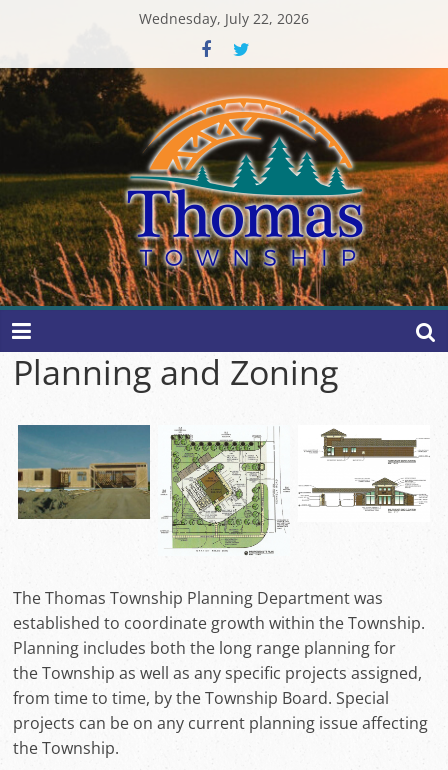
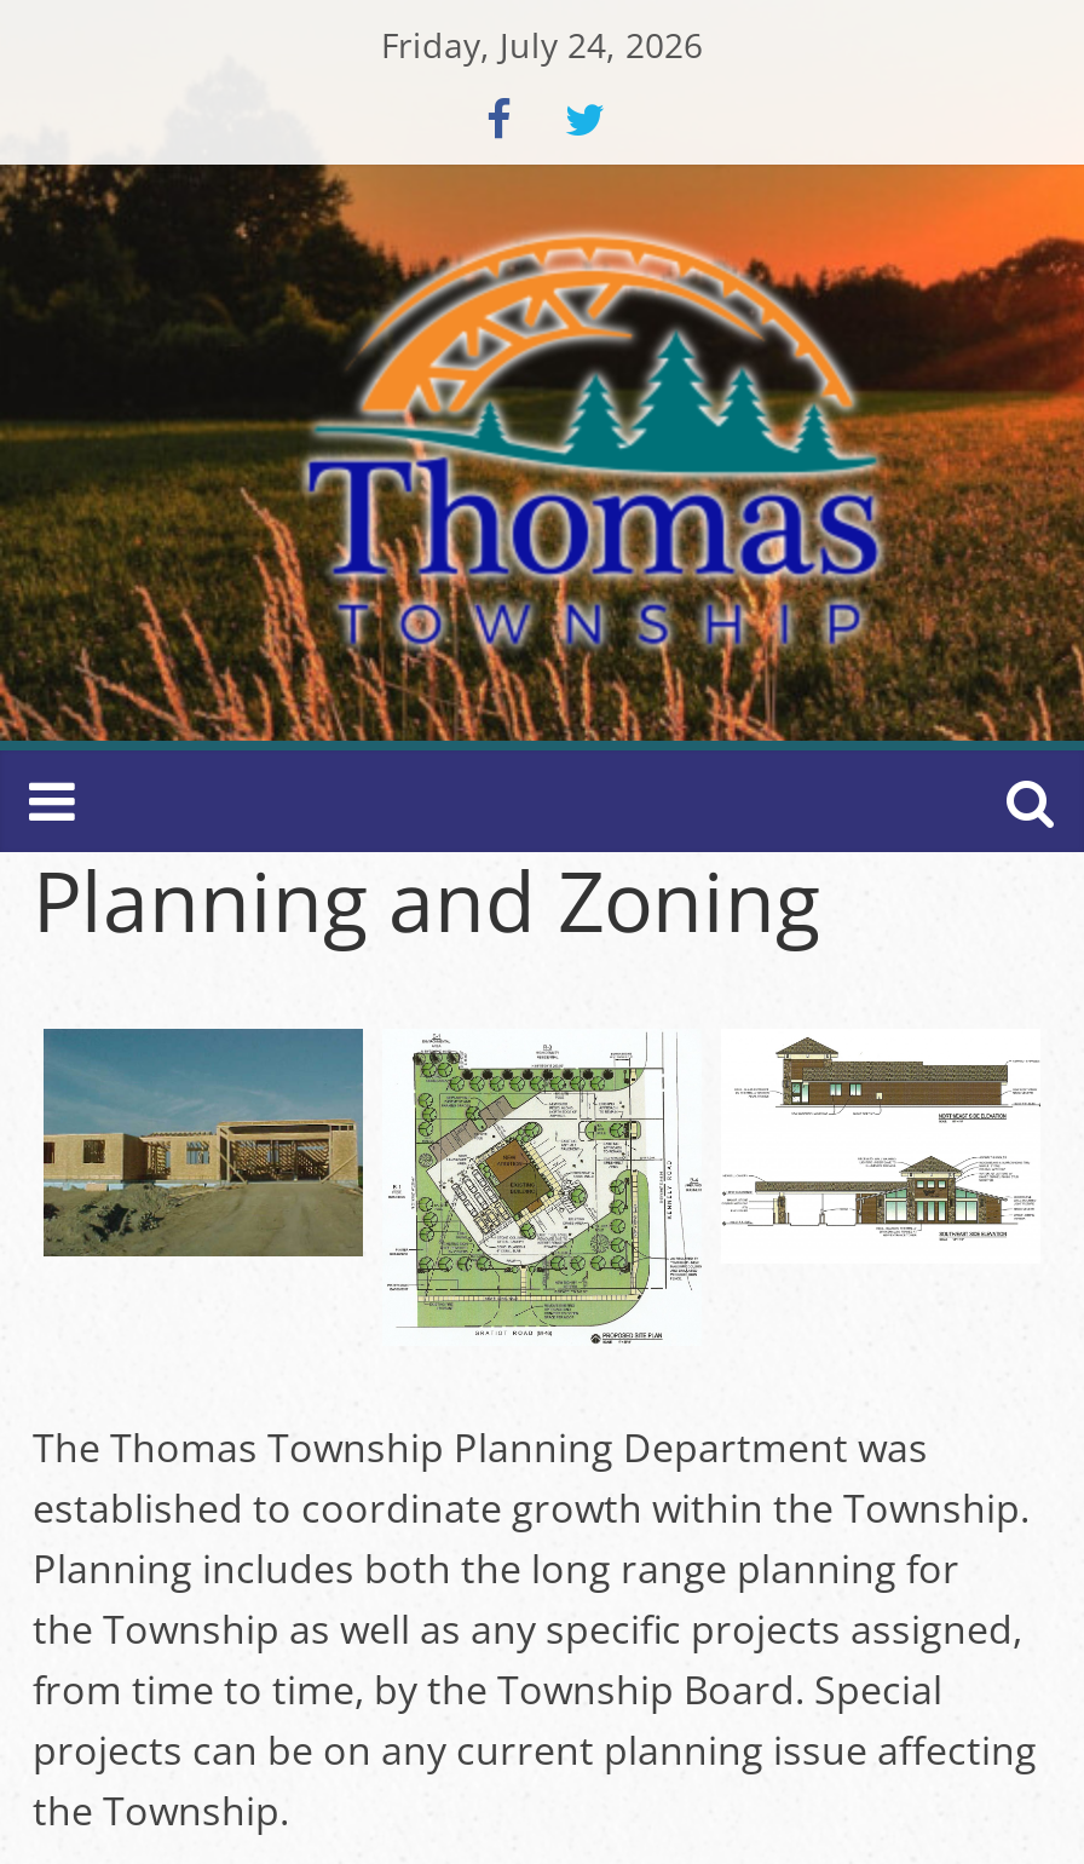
- Wednesday, July 22, 2026
+ Friday, July 24, 2026
